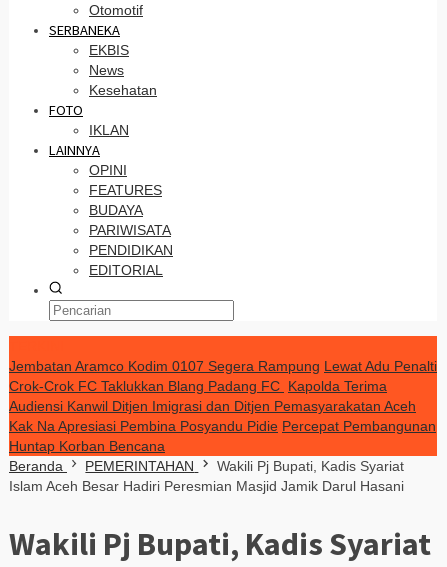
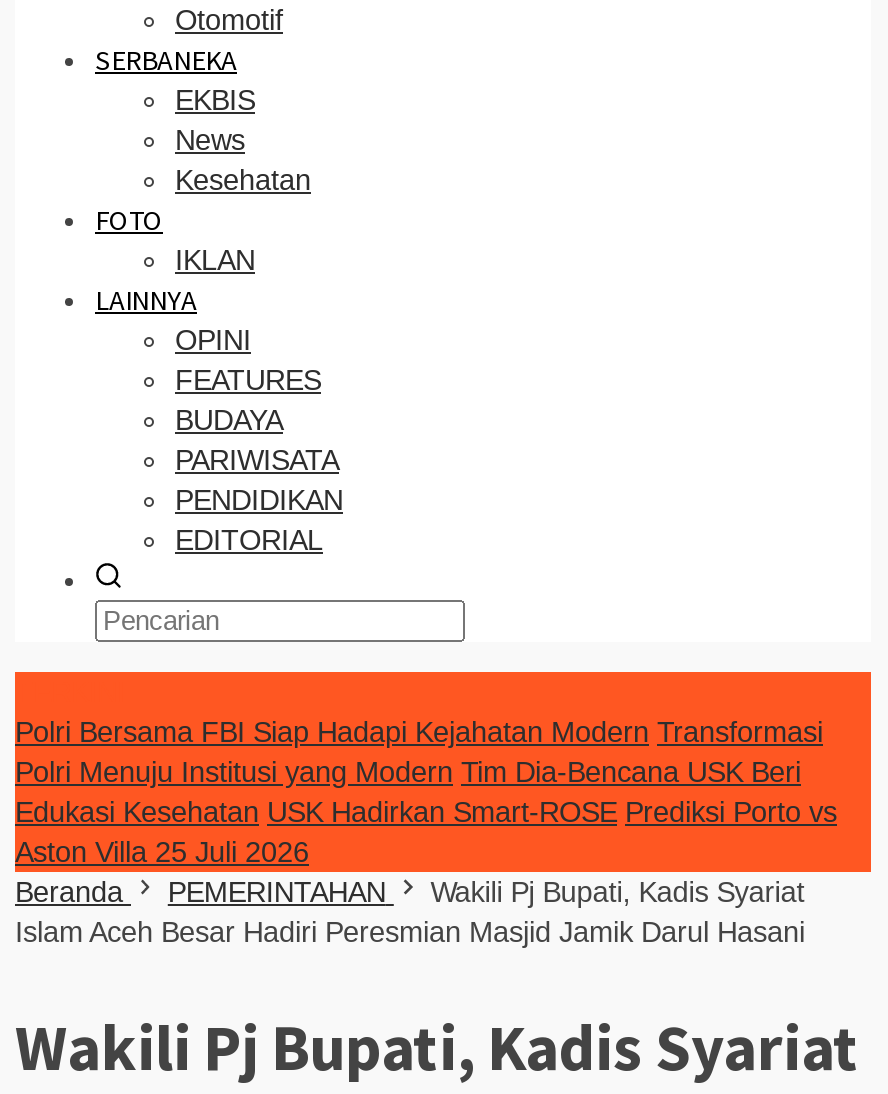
- Jembatan Aramco Kodim 0107 Segera Rampung Lewat Adu Penalti
- Crok-Crok FC Taklukkan Blang Padang FC Kapolda Terima
- Audiensi Kanwil Ditjen Imigrasi dan Ditjen Pemasyarakatan Aceh
- Kak Na Apresiasi Pembina Posyandu Pidie Percepat Pembangunan
- Huntap Korban Bencana
+ Polri Bersama FBI Siap Hadapi Kejahatan Modern Transformasi
+ Polri Menuju Institusi yang Modern Tim Dia-Bencana USK Beri
+ Edukasi Kesehatan USK Hadirkan Smart-ROSE Prediksi Porto vs
+ Aston Villa 25 Juli 2026
